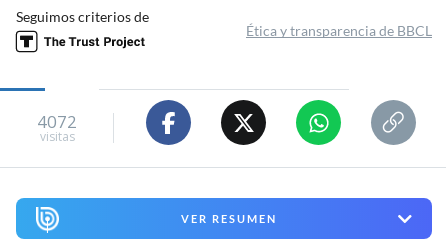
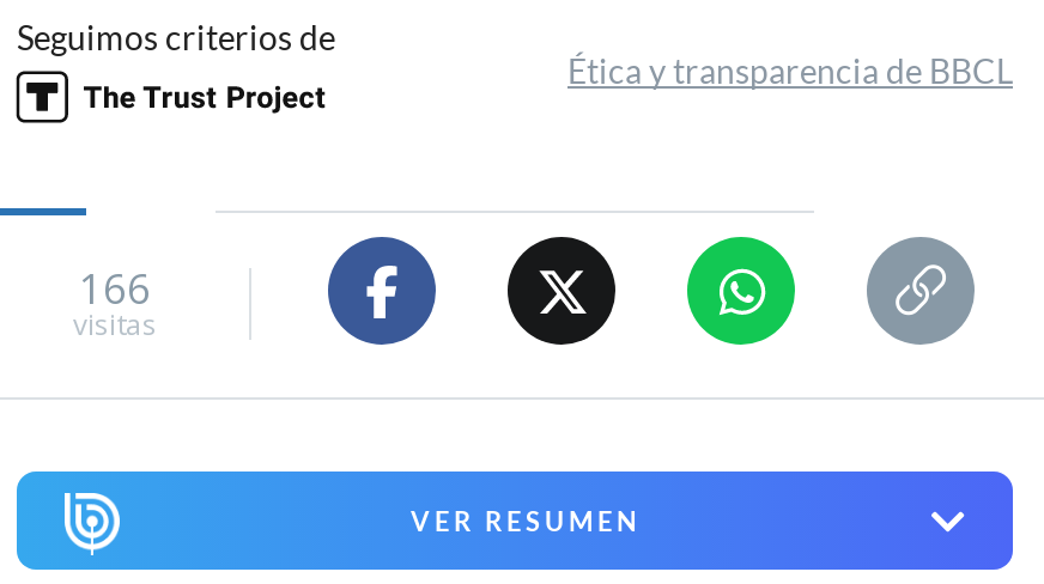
- 4072
+ 166
